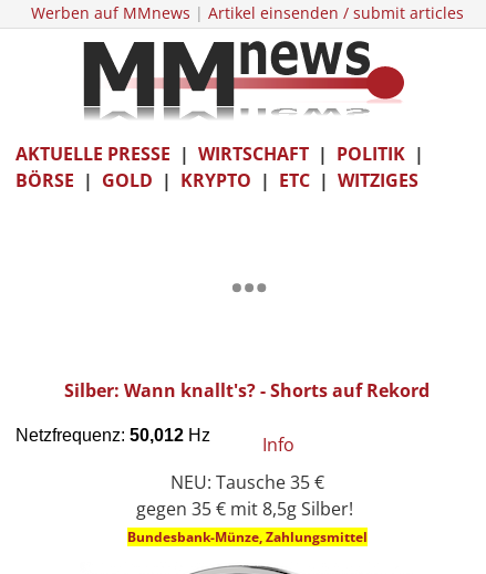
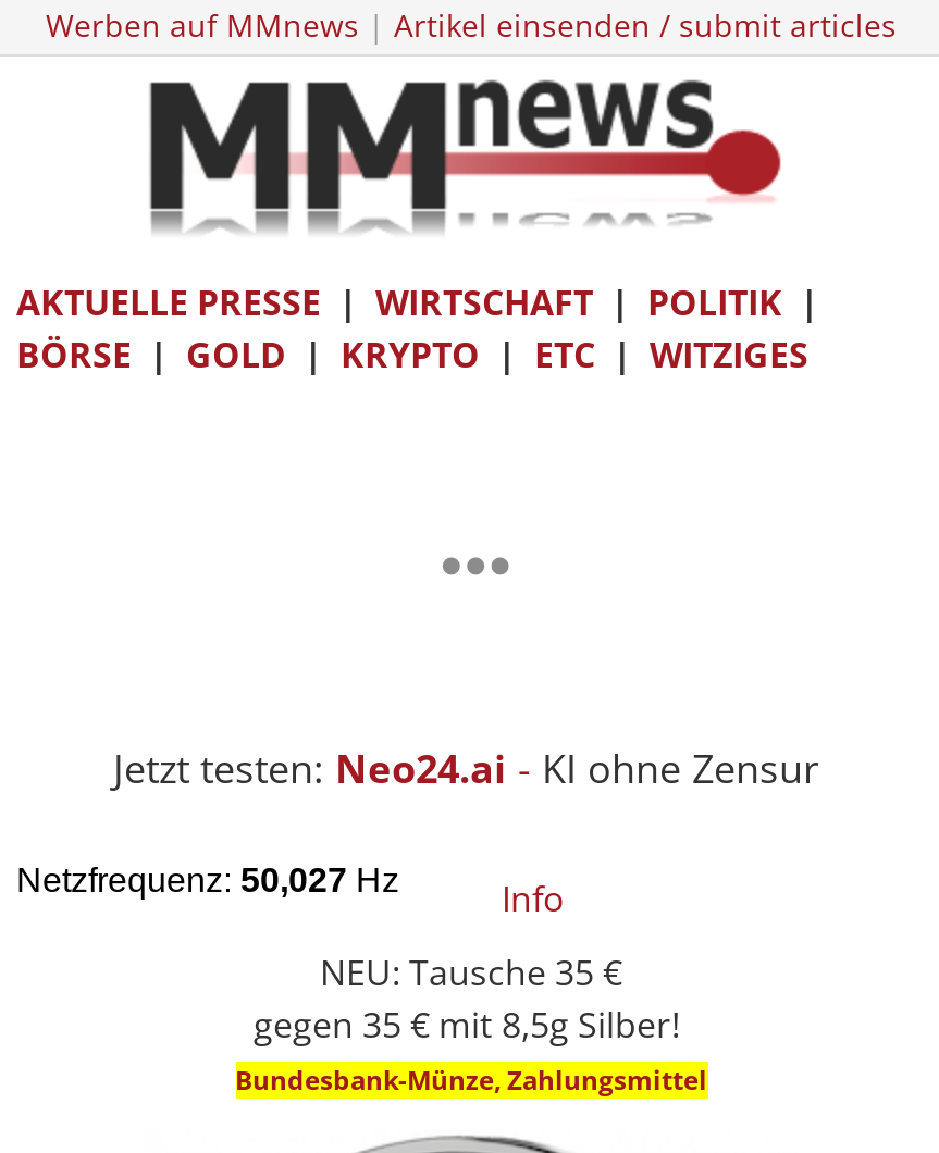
- Silber: Wann knallt's? - Shorts auf Rekord
+ Jetzt testen: Neo24.ai - KI ohne Zensur
